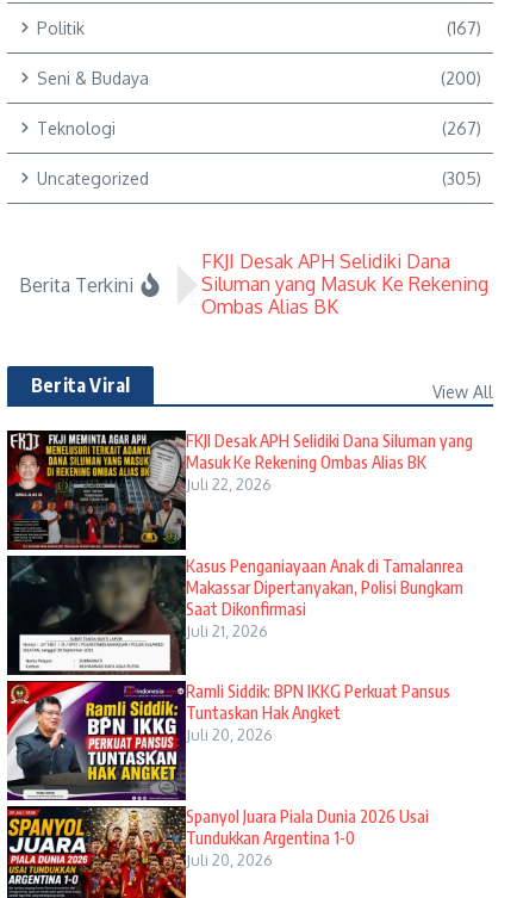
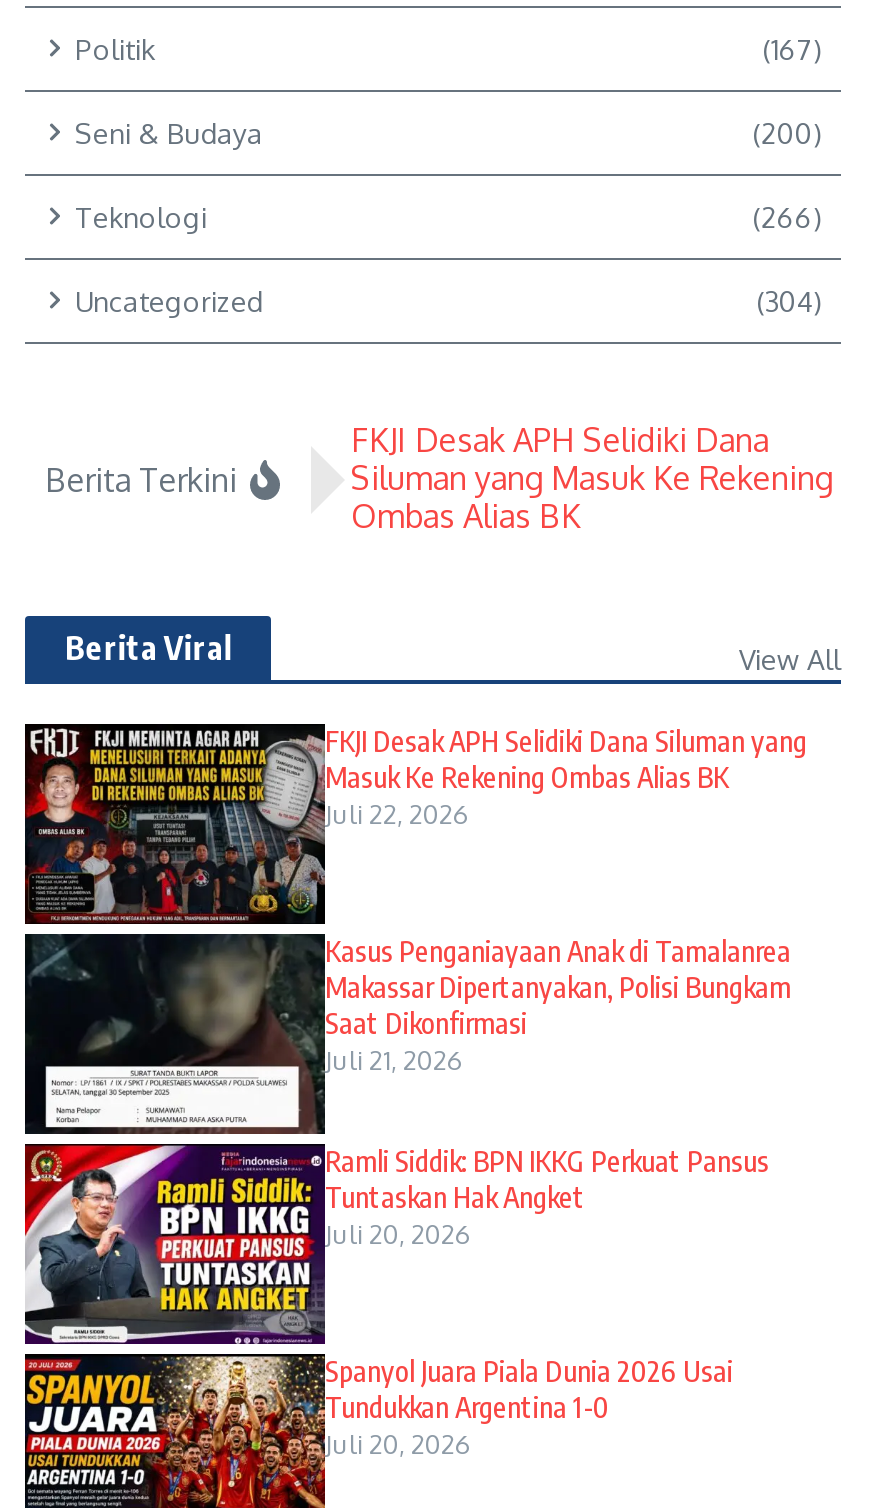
- (267)
+ (266)

- (305)
+ (304)
